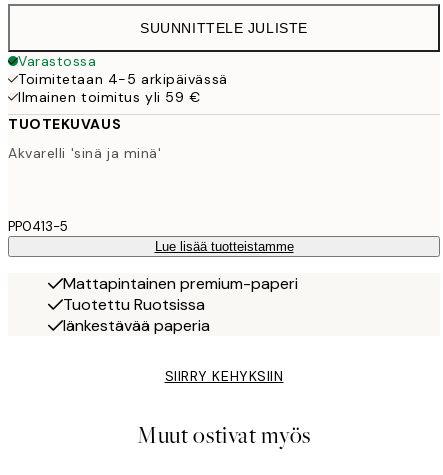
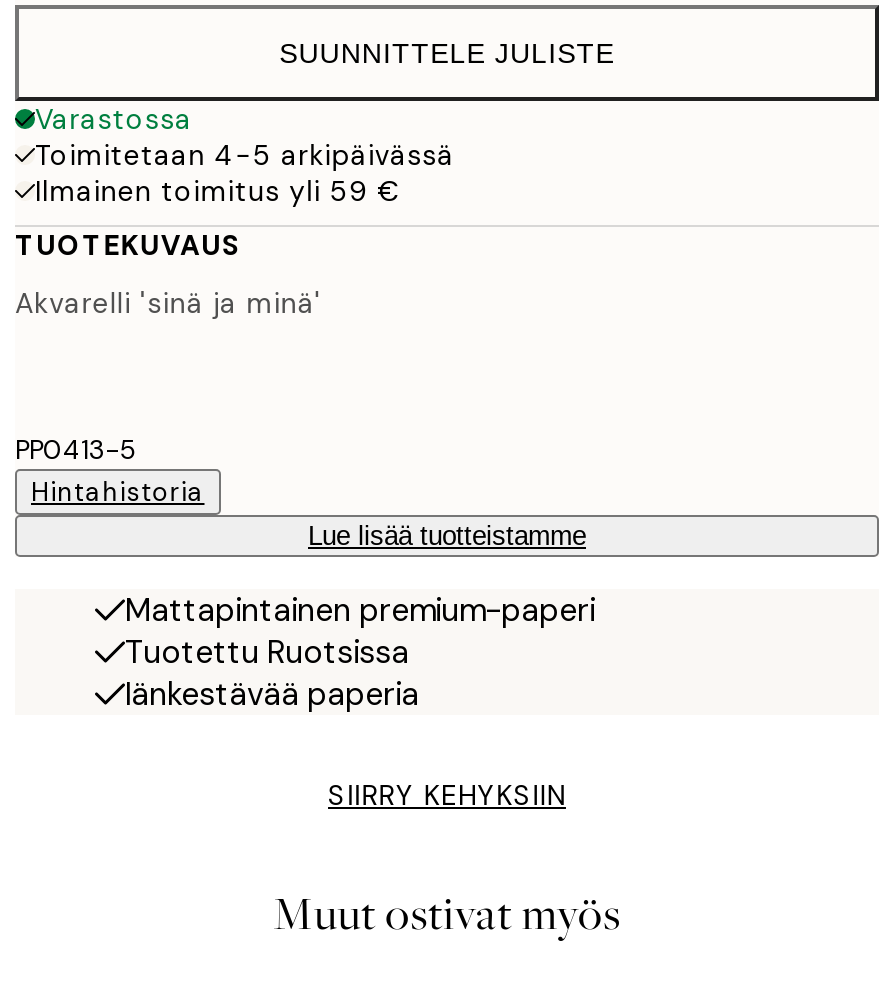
+ Hintahistoria
